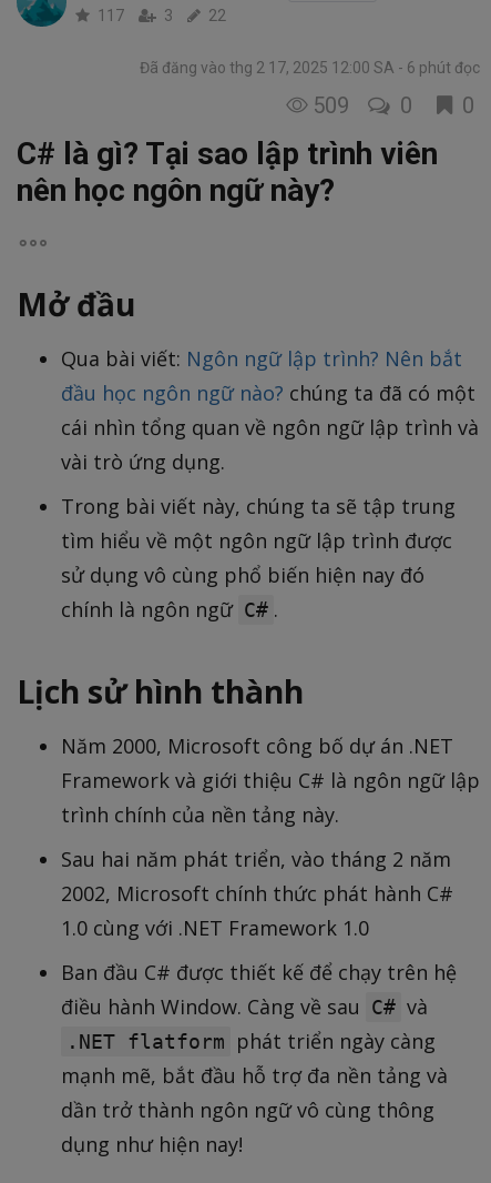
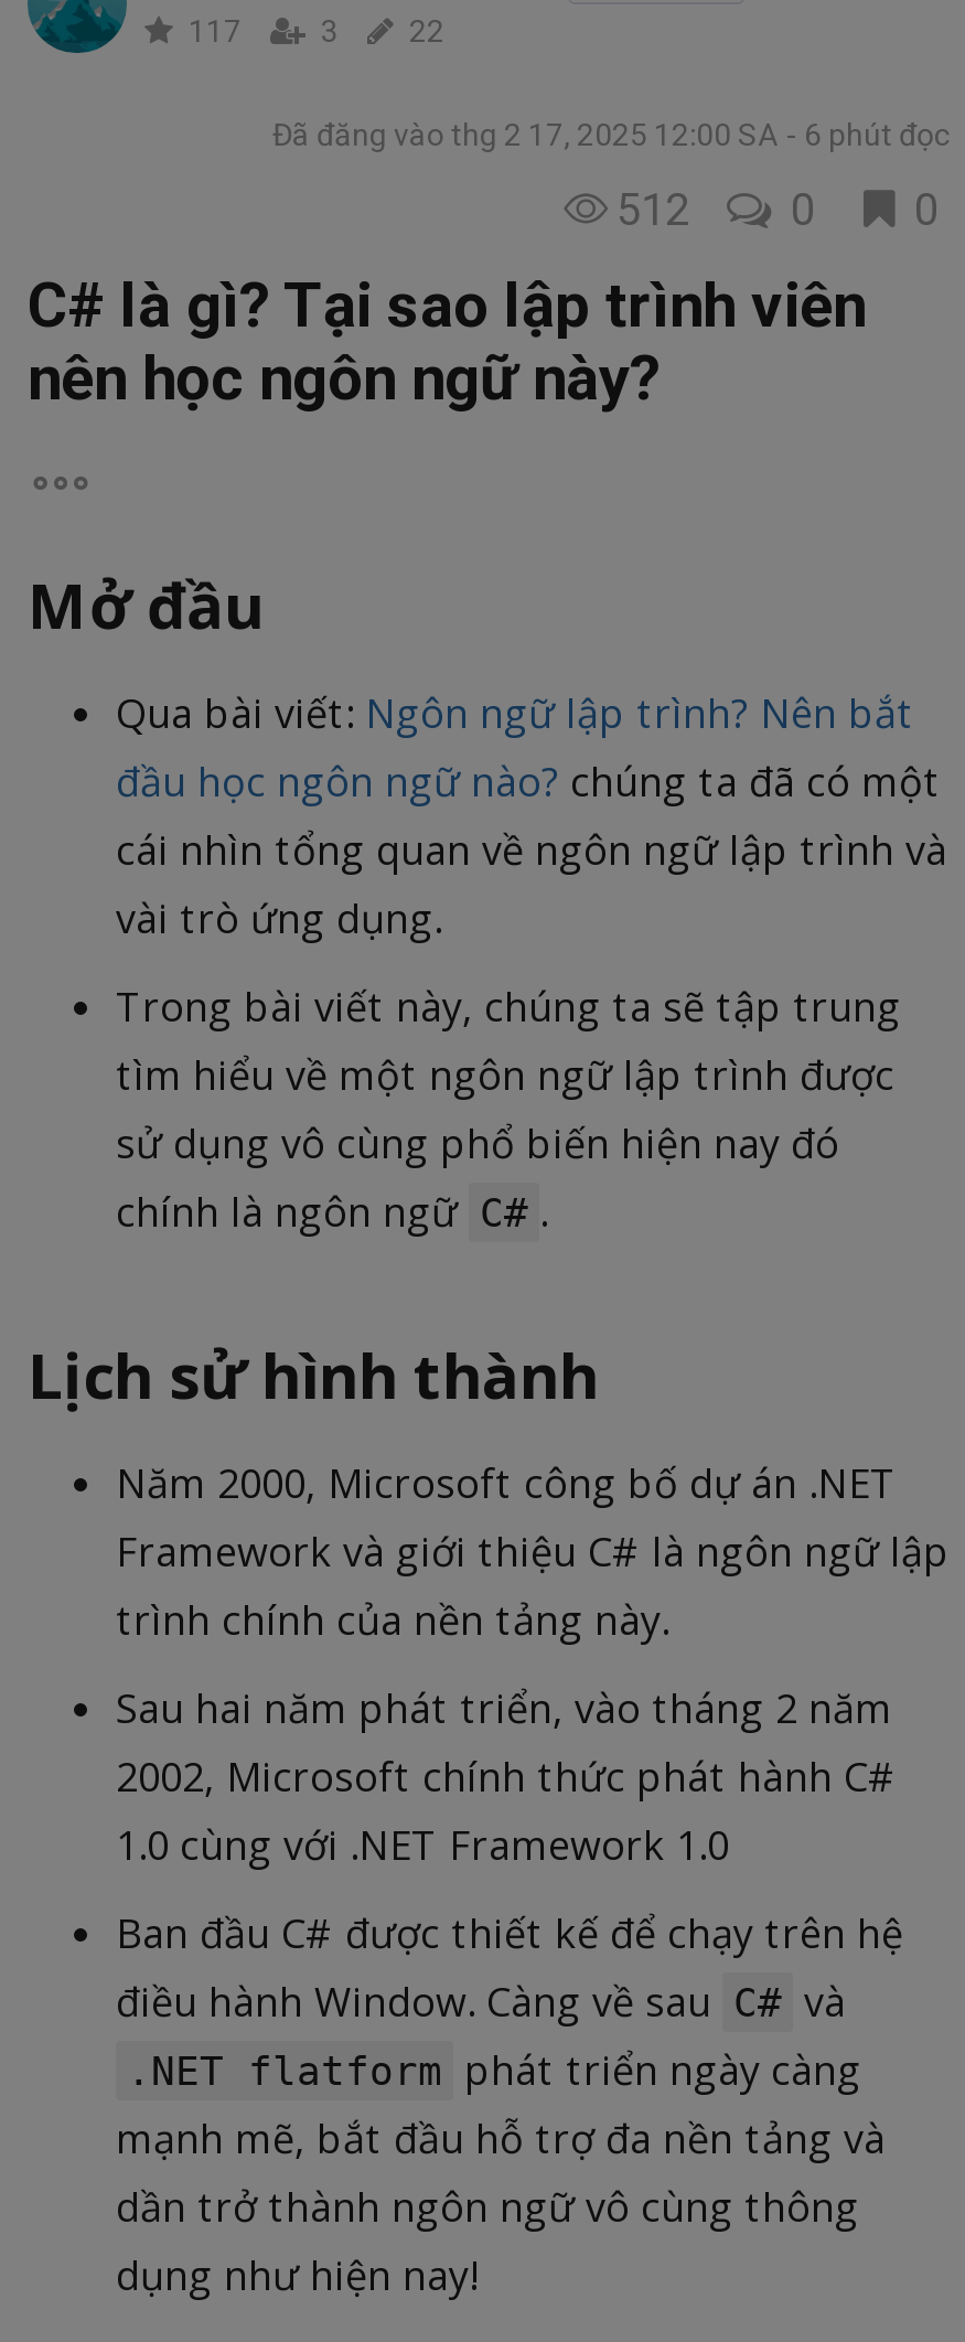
- 509 0 0
+ 512 0 0
